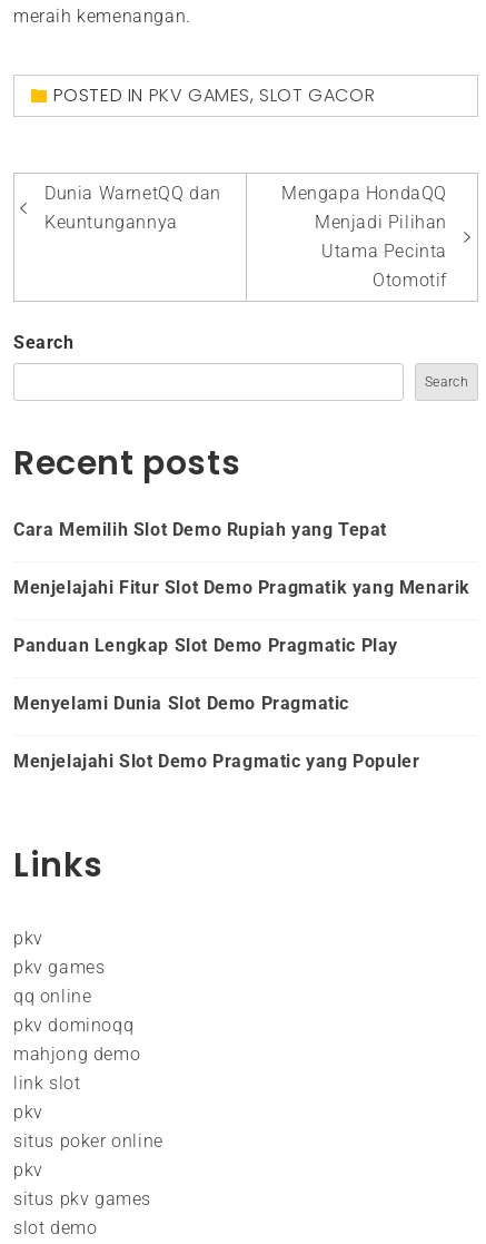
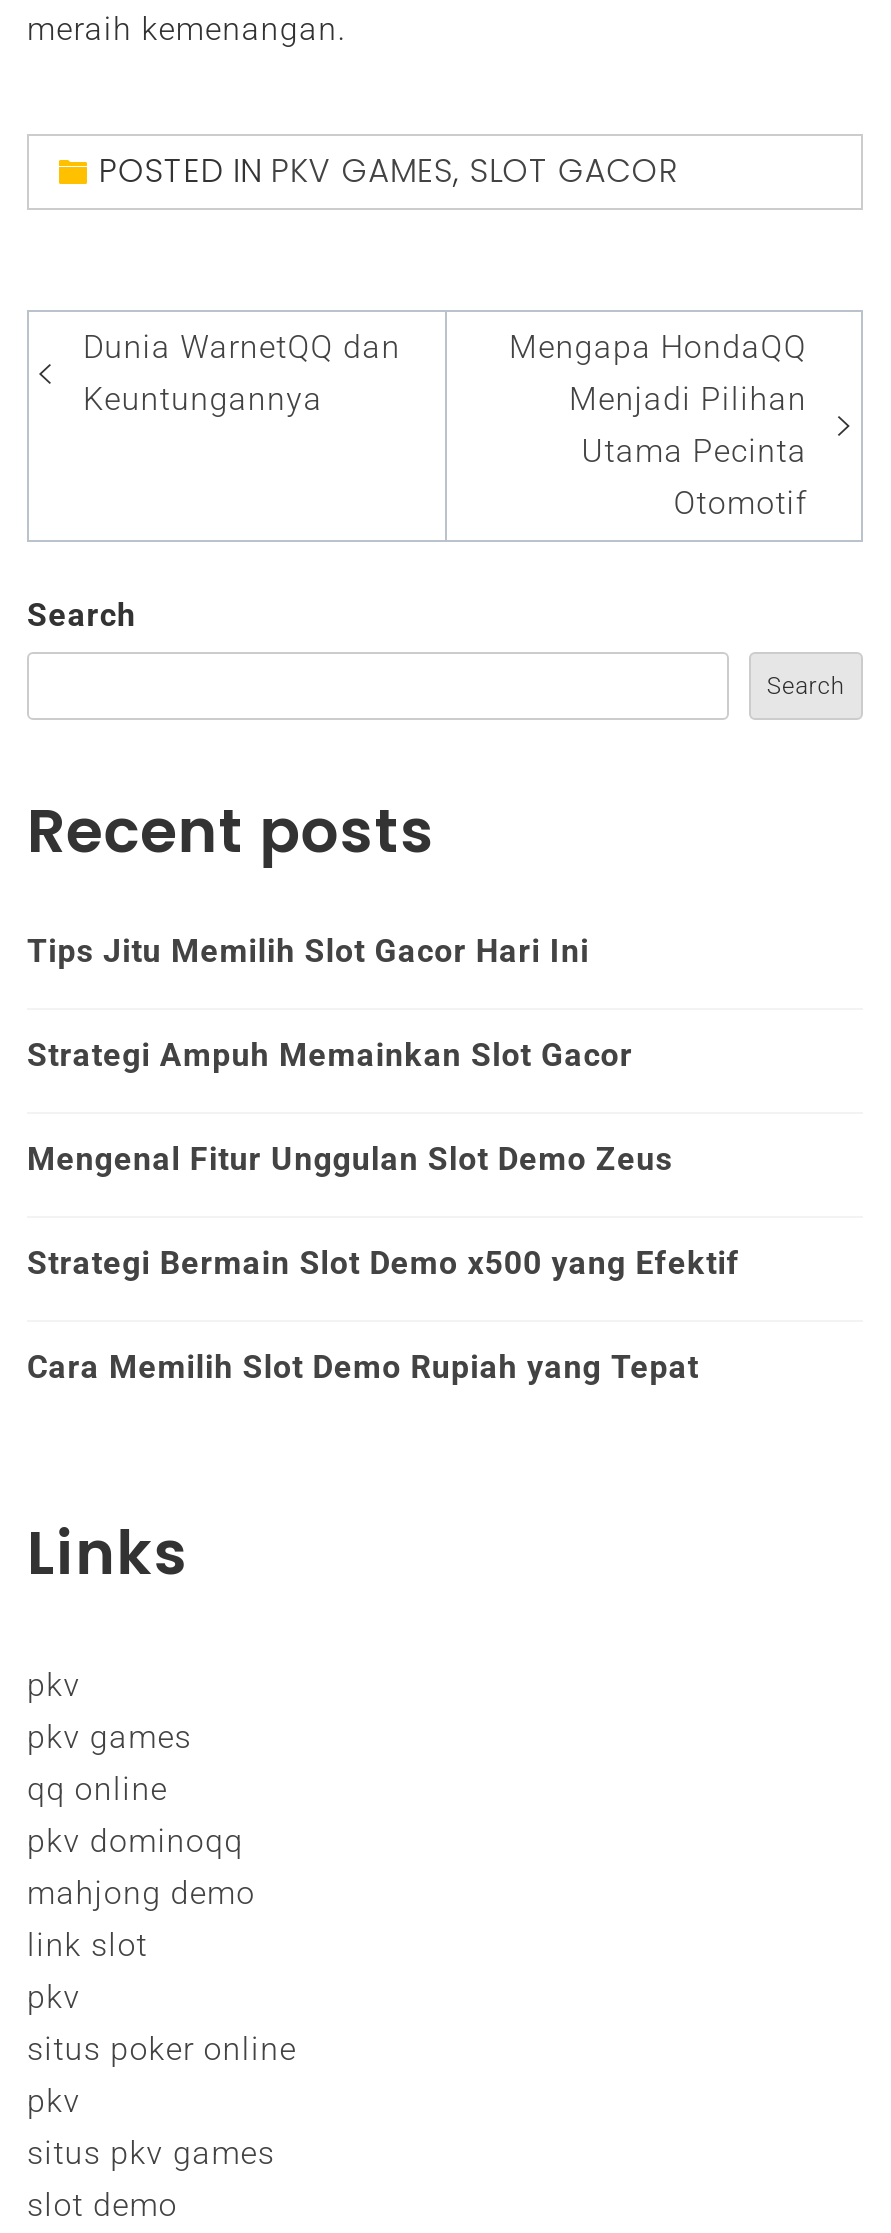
+ Tips Jitu Memilih Slot Gacor Hari Ini
+ Strategi Ampuh Memainkan Slot Gacor
+ Mengenal Fitur Unggulan Slot Demo Zeus
+ Strategi Bermain Slot Demo x500 yang Efektif

moved down: Cara Memilih Slot Demo Rupiah yang Tepat

- Menjelajahi Fitur Slot Demo Pragmatik yang Menarik
- Panduan Lengkap Slot Demo Pragmatic Play
- Menyelami Dunia Slot Demo Pragmatic
- Menjelajahi Slot Demo Pragmatic yang Populer
